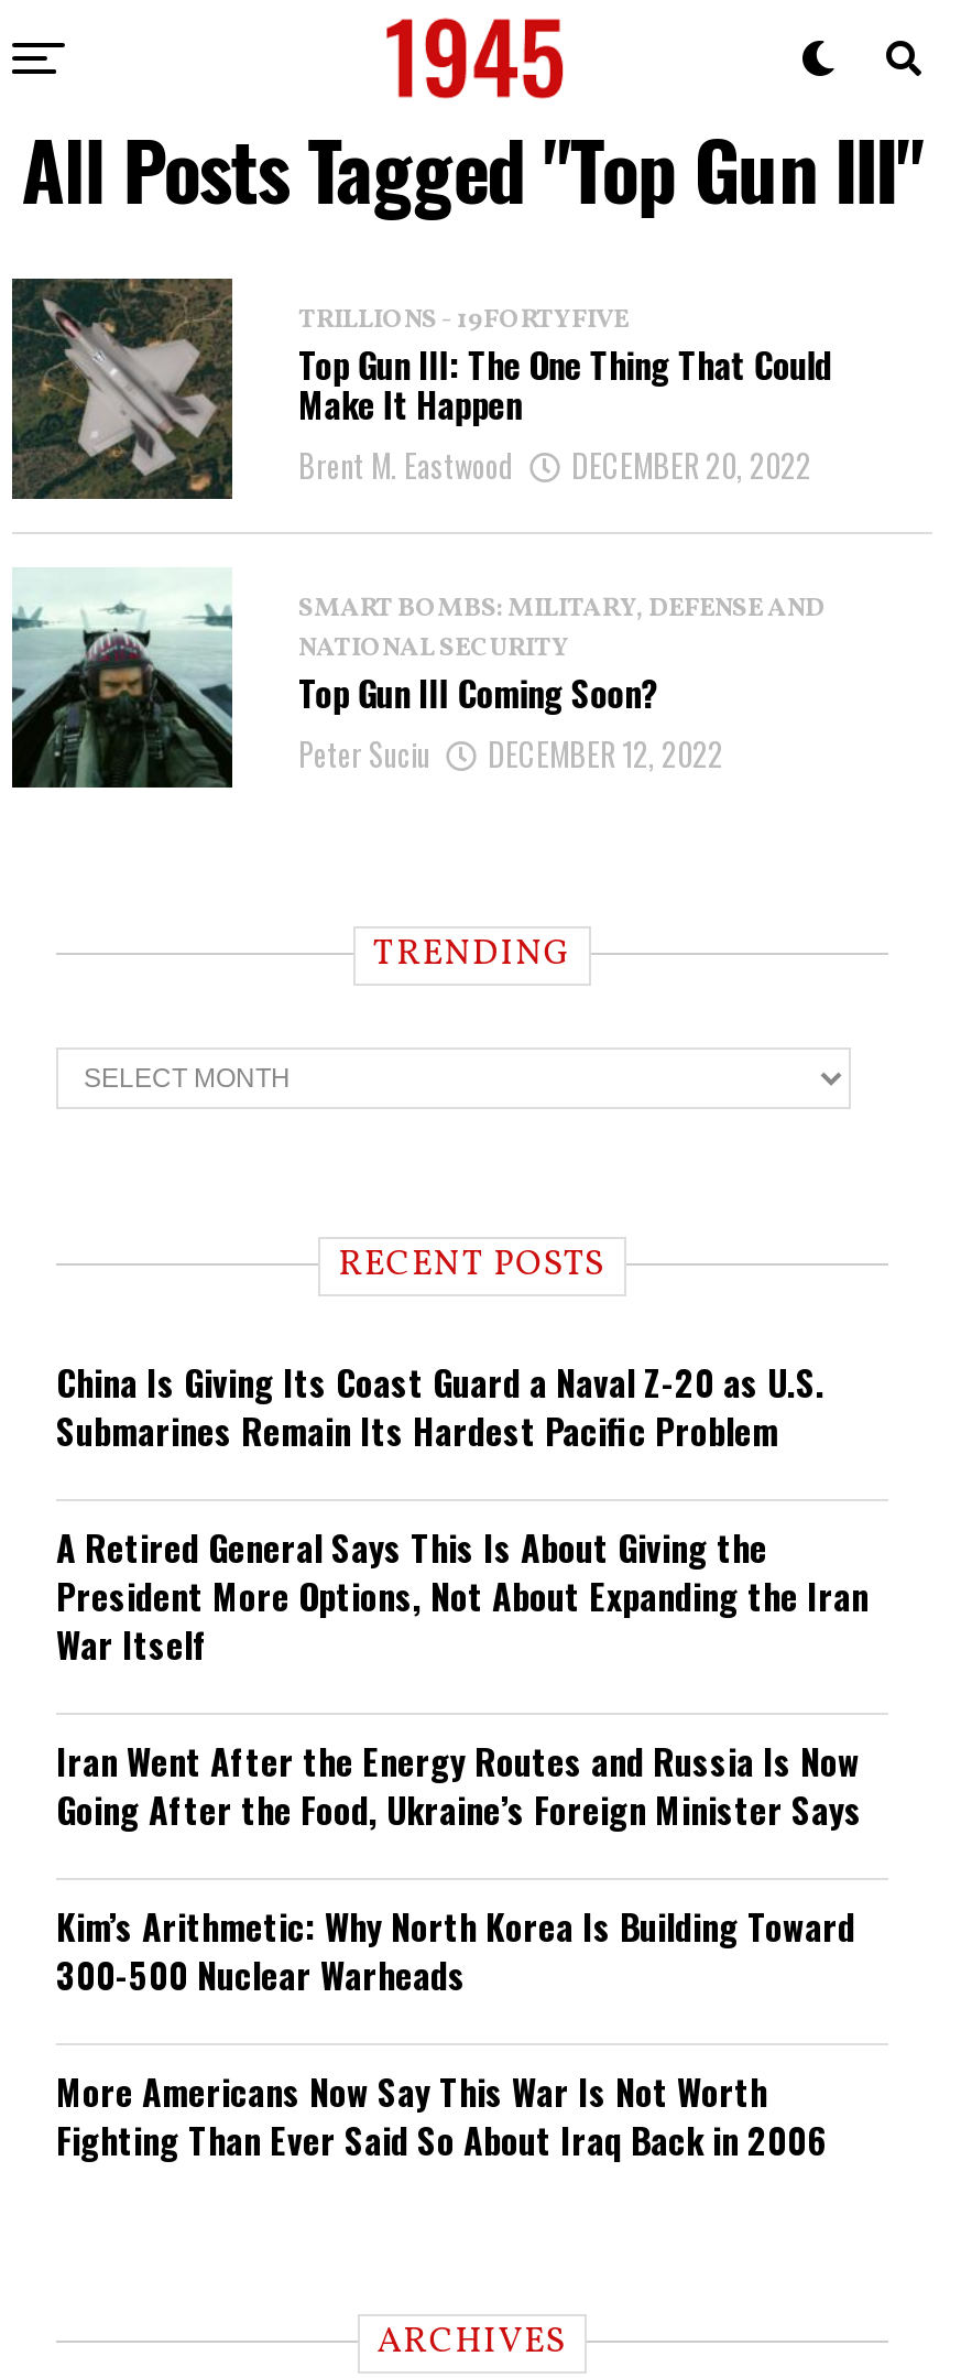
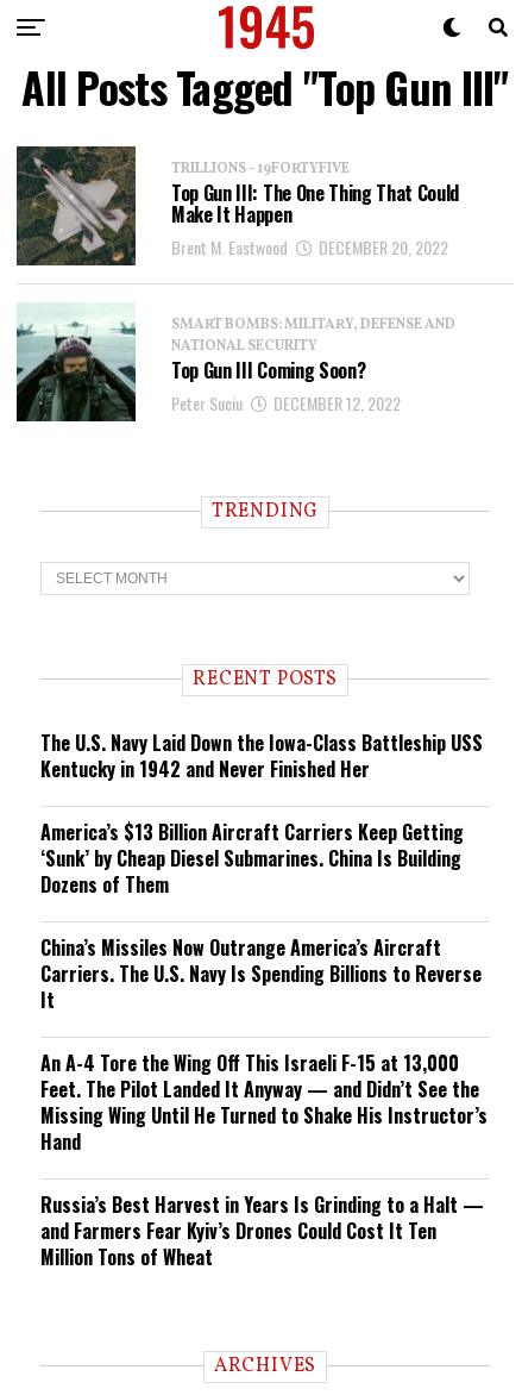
- China Is Giving Its Coast Guard a Naval Z-20 as U.S.
- Submarines Remain Its Hardest Pacific Problem
+ The U.S. Navy Laid Down the Iowa-Class Battleship USS
+ Kentucky in 1942 and Never Finished Her

- A Retired General Says This Is About Giving the
- President More Options, Not About Expanding the Iran
- War Itself
+ America’s $13 Billion Aircraft Carriers Keep Getting
+ ‘Sunk’ by Cheap Diesel Submarines. China Is Building
+ Dozens of Them

- Iran Went After the Energy Routes and Russia Is Now
- Going After the Food, Ukraine’s Foreign Minister Says
+ China’s Missiles Now Outrange America’s Aircraft
+ Carriers. The U.S. Navy Is Spending Billions to Reverse
+ It

- Kim’s Arithmetic: Why North Korea Is Building Toward
- 300-500 Nuclear Warheads
+ An A-4 Tore the Wing Off This Israeli F-15 at 13,000
+ Feet. The Pilot Landed It Anyway — and Didn’t See the
+ Missing Wing Until He Turned to Shake His Instructor’s
+ Hand

- More Americans Now Say This War Is Not Worth
- Fighting Than Ever Said So About Iraq Back in 2006
+ Russia’s Best Harvest in Years Is Grinding to a Halt —
+ and Farmers Fear Kyiv’s Drones Could Cost It Ten
+ Million Tons of Wheat
